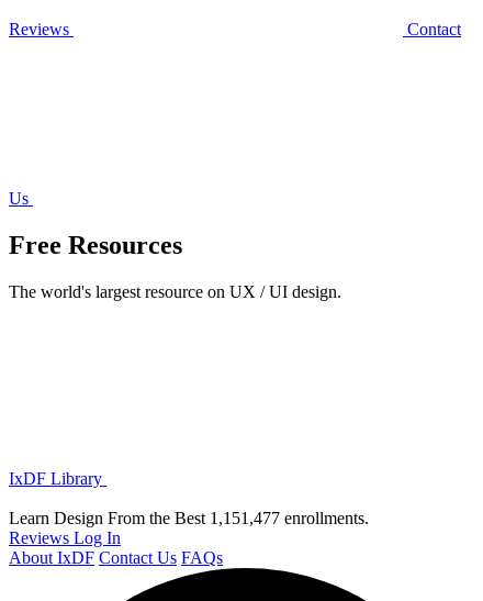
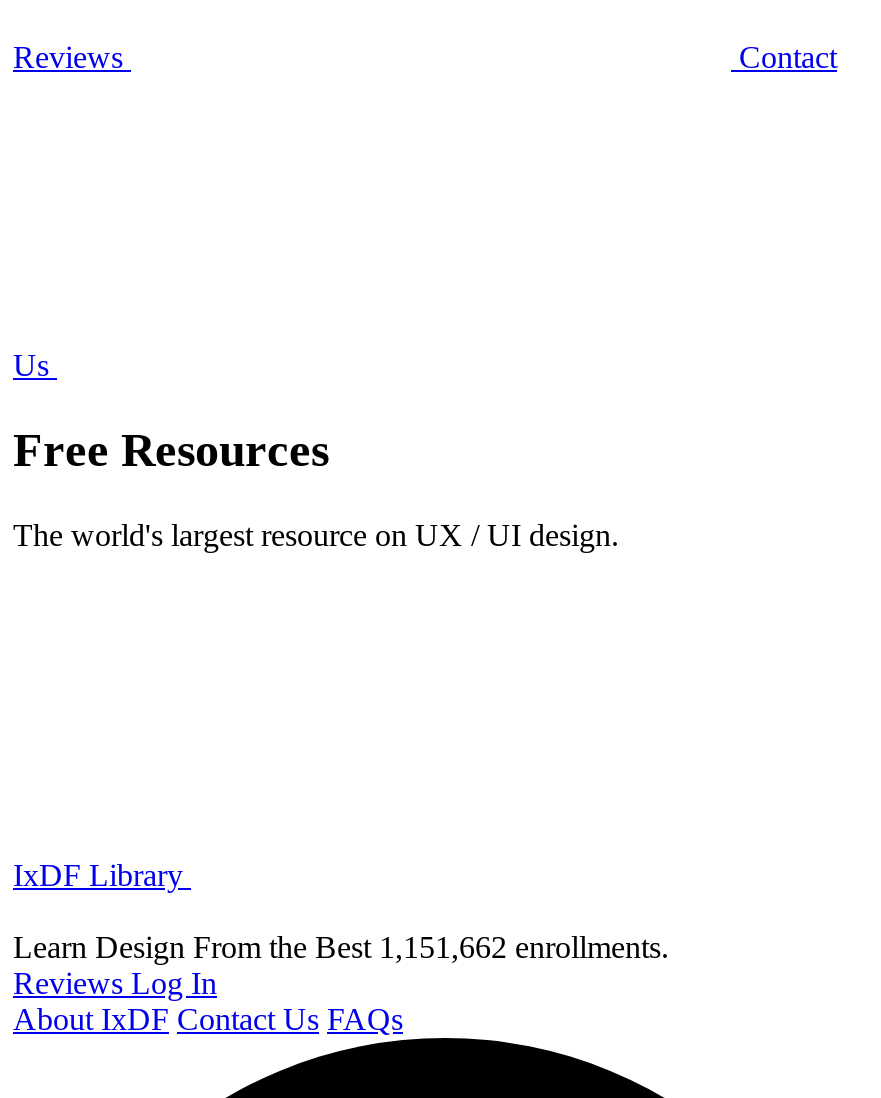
- Learn Design From the Best 1,151,477 enrollments.
+ Learn Design From the Best 1,151,662 enrollments.
